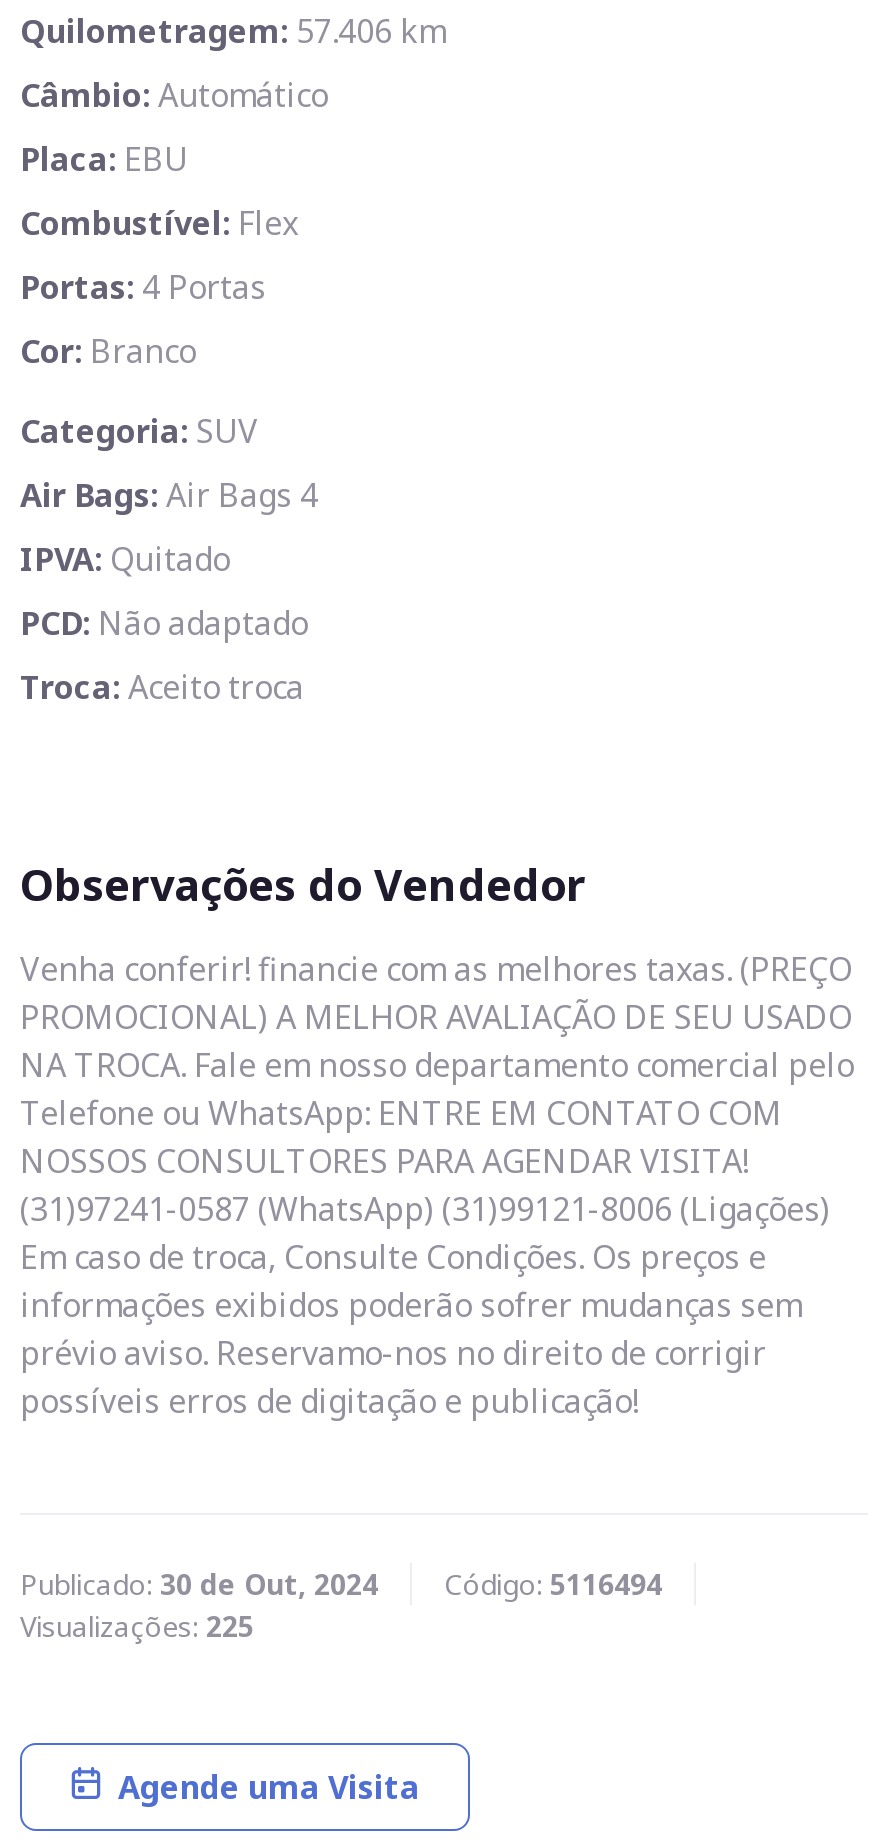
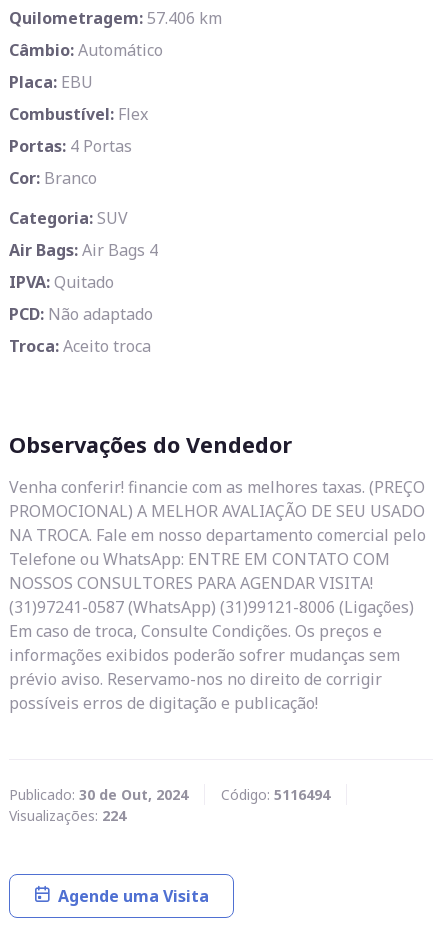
- Visualizações: 225
+ Visualizações: 224
